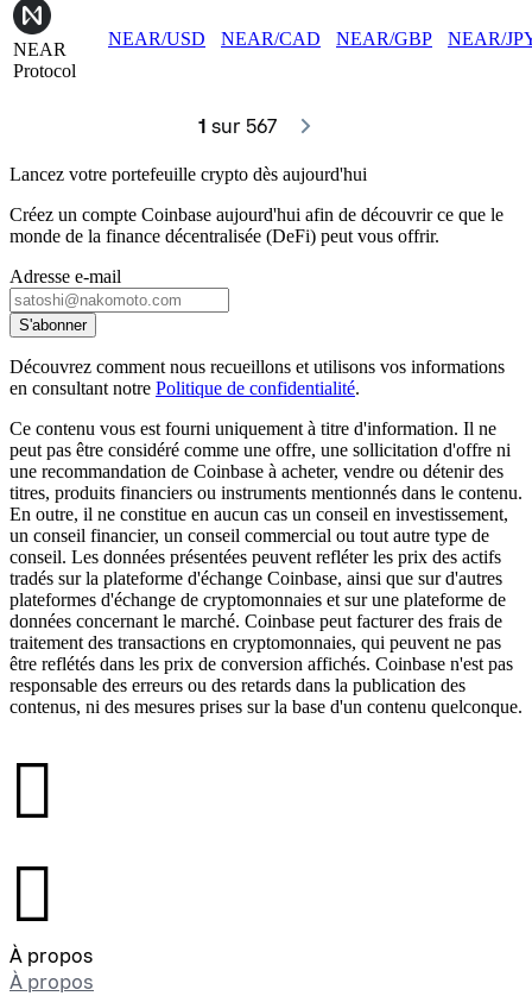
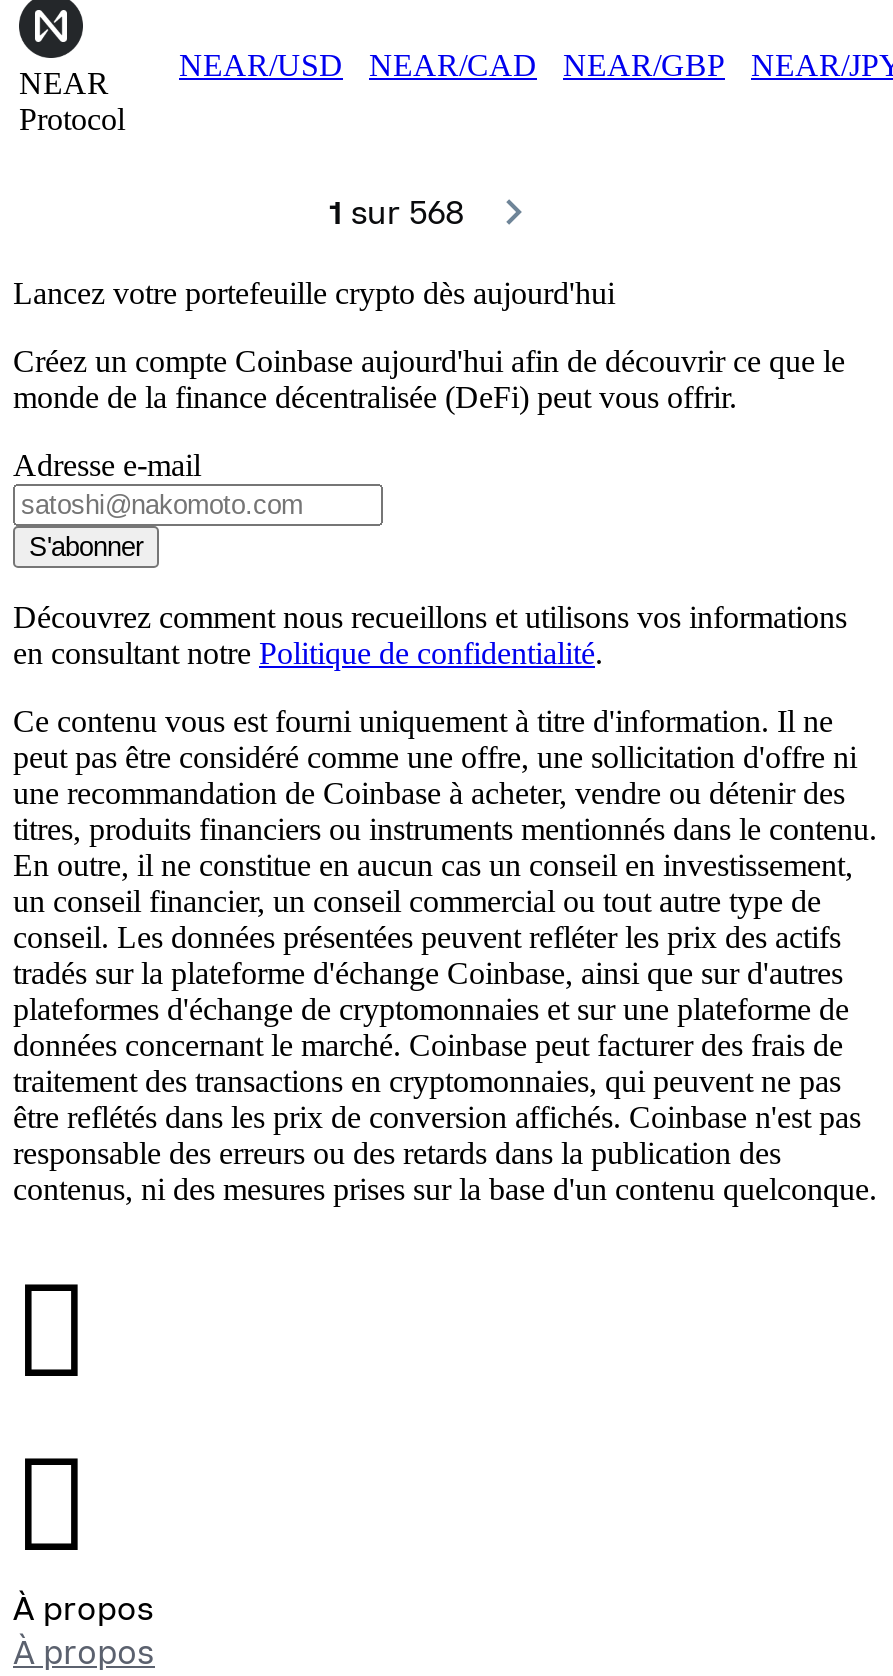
- 1 sur 567
+ 1 sur 568
